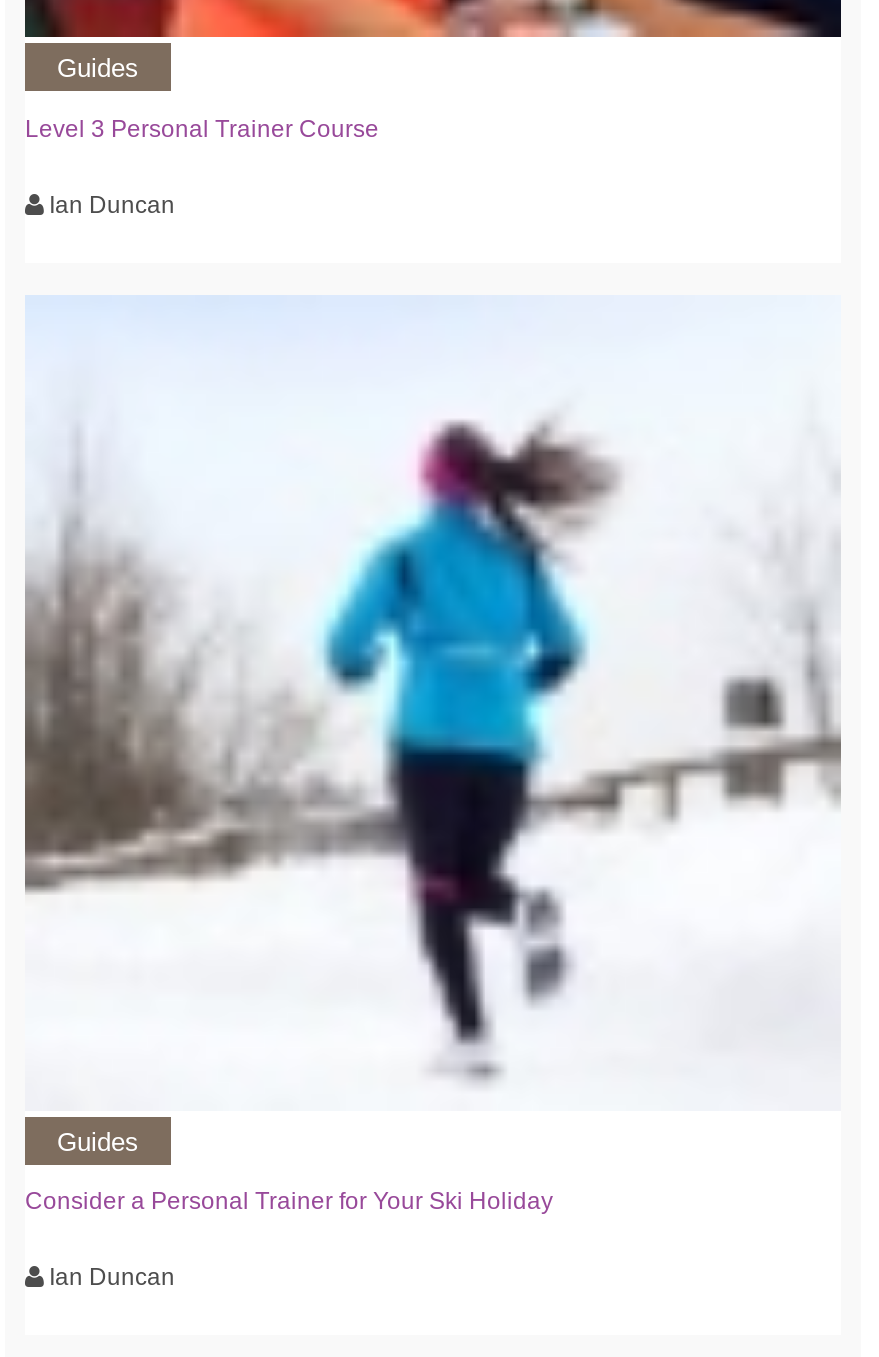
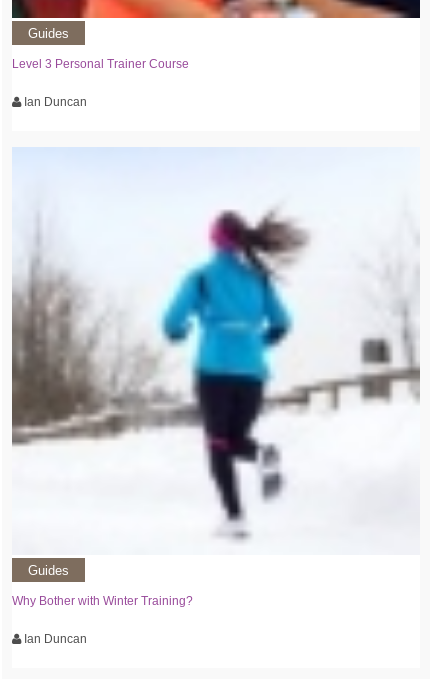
- Consider a Personal Trainer for Your Ski Holiday
+ Why Bother with Winter Training?
